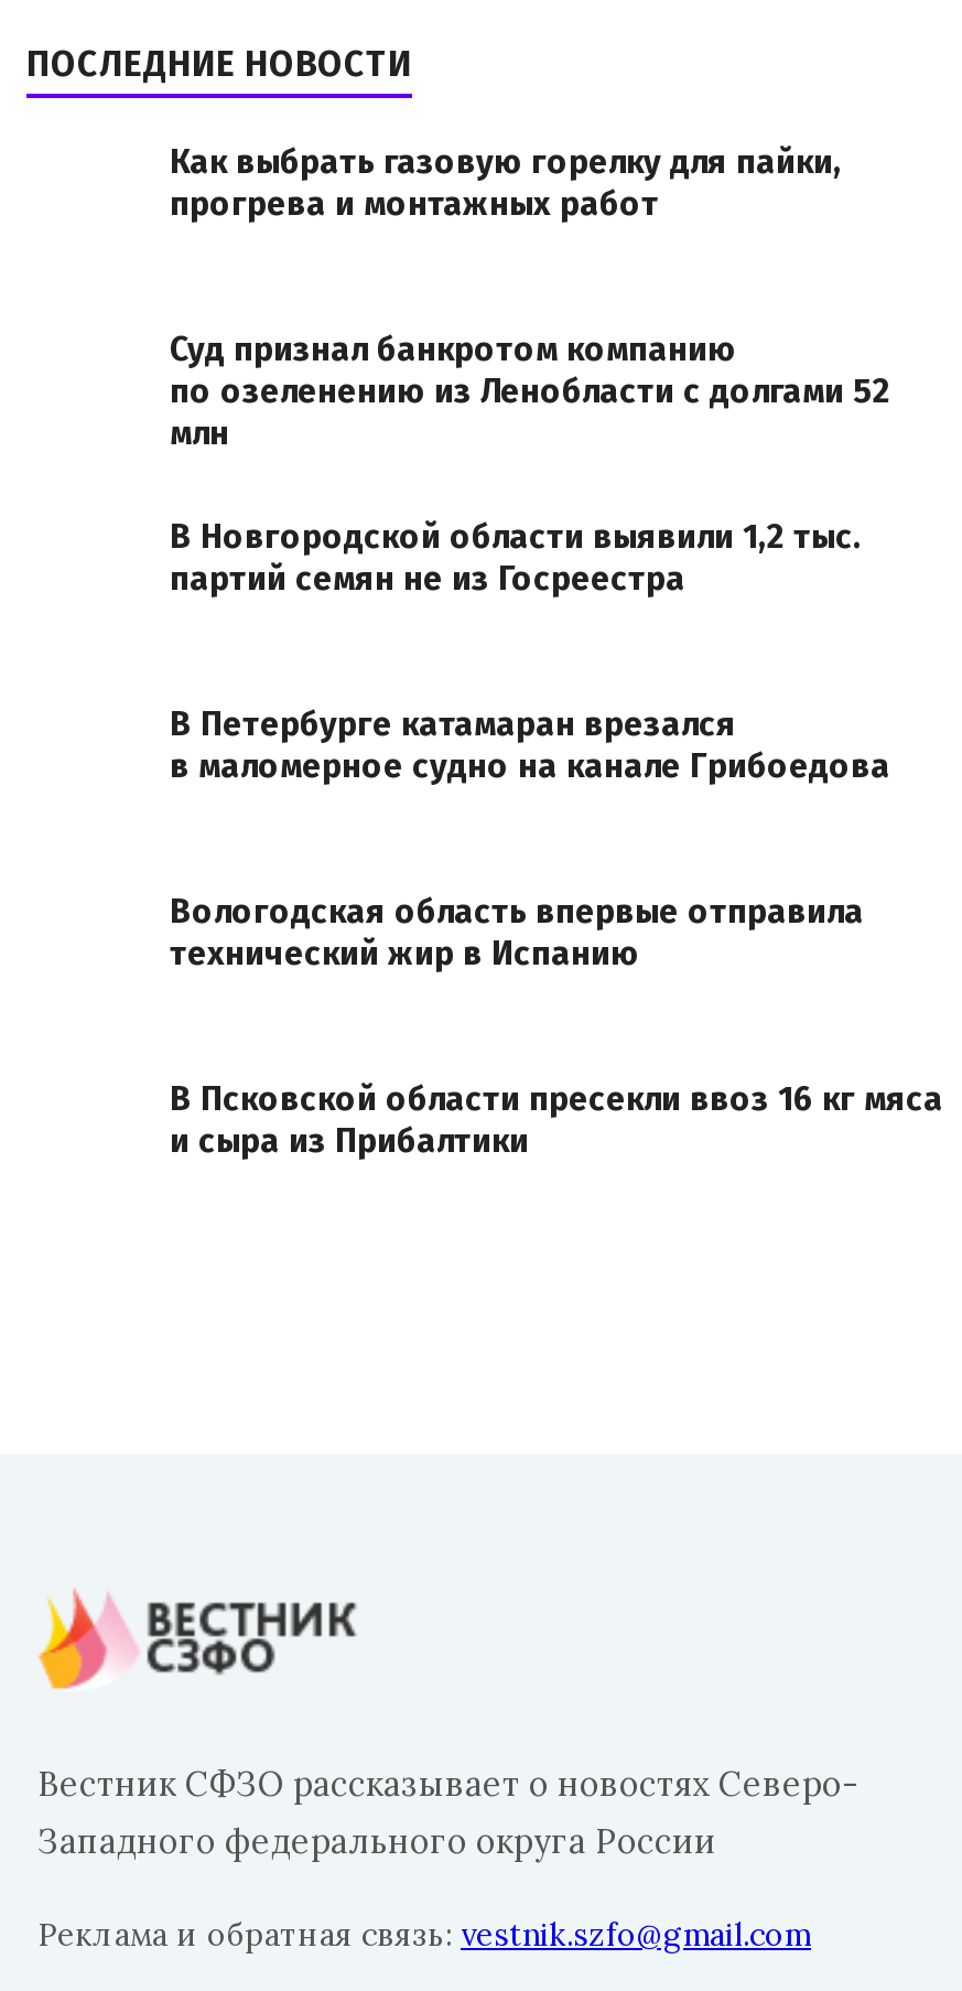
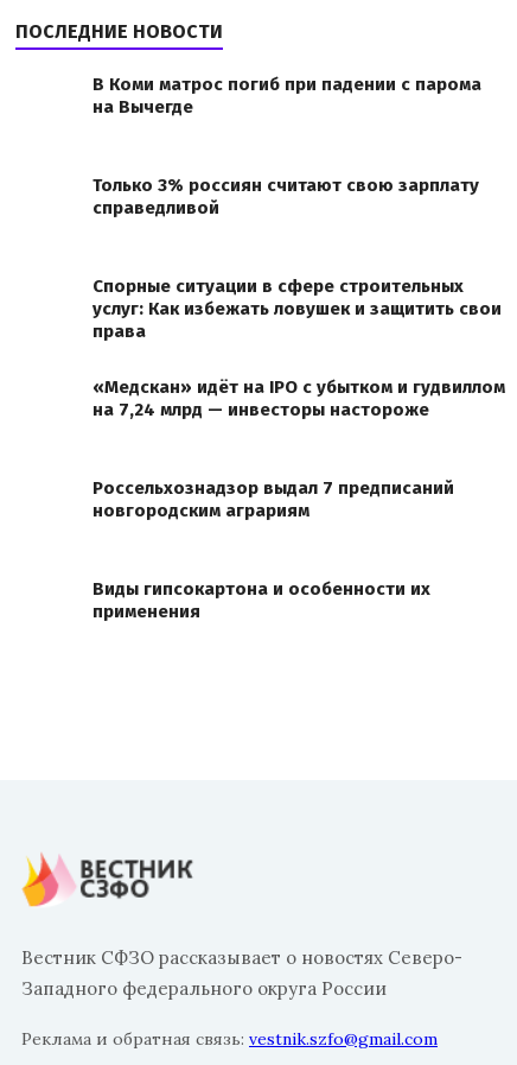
- Как выбрать газовую горелку для пайки,
- прогрева и монтажных работ
+ В Коми матрос погиб при падении с парома
+ на Вычегде

- Суд признал банкротом компанию
- по озеленению из Ленобласти с долгами 52
- млн
+ Только 3% россиян считают свою зарплату
+ справедливой

- В Новгородской области выявили 1,2 тыс.
- партий семян не из Госреестра
+ Спорные ситуации в сфере строительных
+ услуг: Как избежать ловушек и защитить свои
+ права

- В Петербурге катамаран врезался
- в маломерное судно на канале Грибоедова
+ «Медскан» идёт на IPO с убытком и гудвиллом
+ на 7,24 млрд — инвесторы настороже

- Вологодская область впервые отправила
- технический жир в Испанию
+ Россельхознадзор выдал 7 предписаний
+ новгородским аграриям

- В Псковской области пресекли ввоз 16 кг мяса
- и сыра из Прибалтики
+ Виды гипсокартона и особенности их
+ применения
